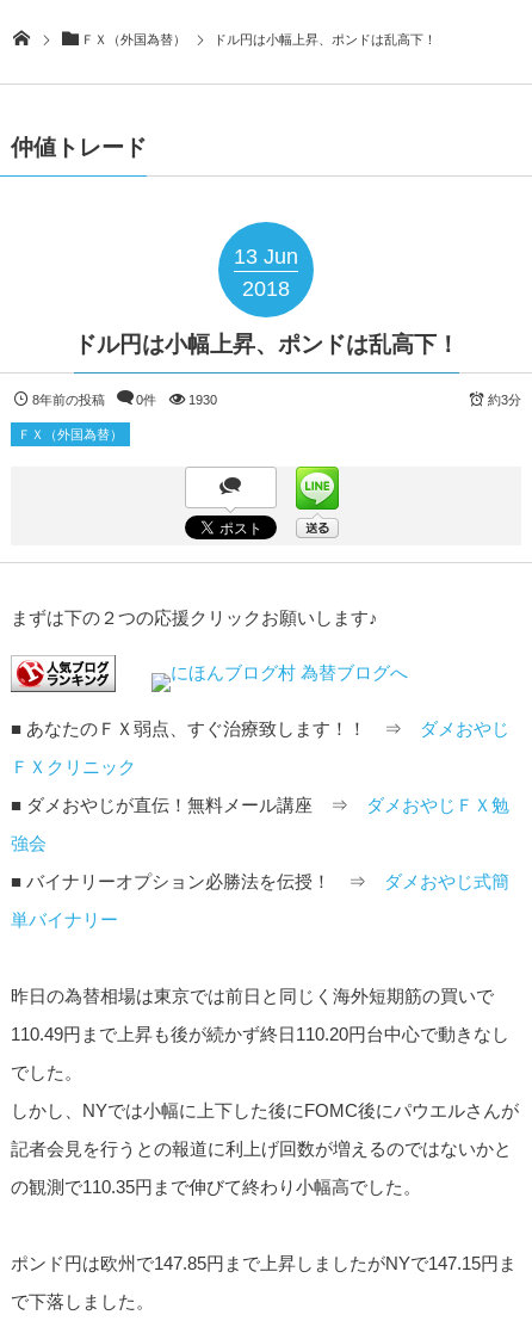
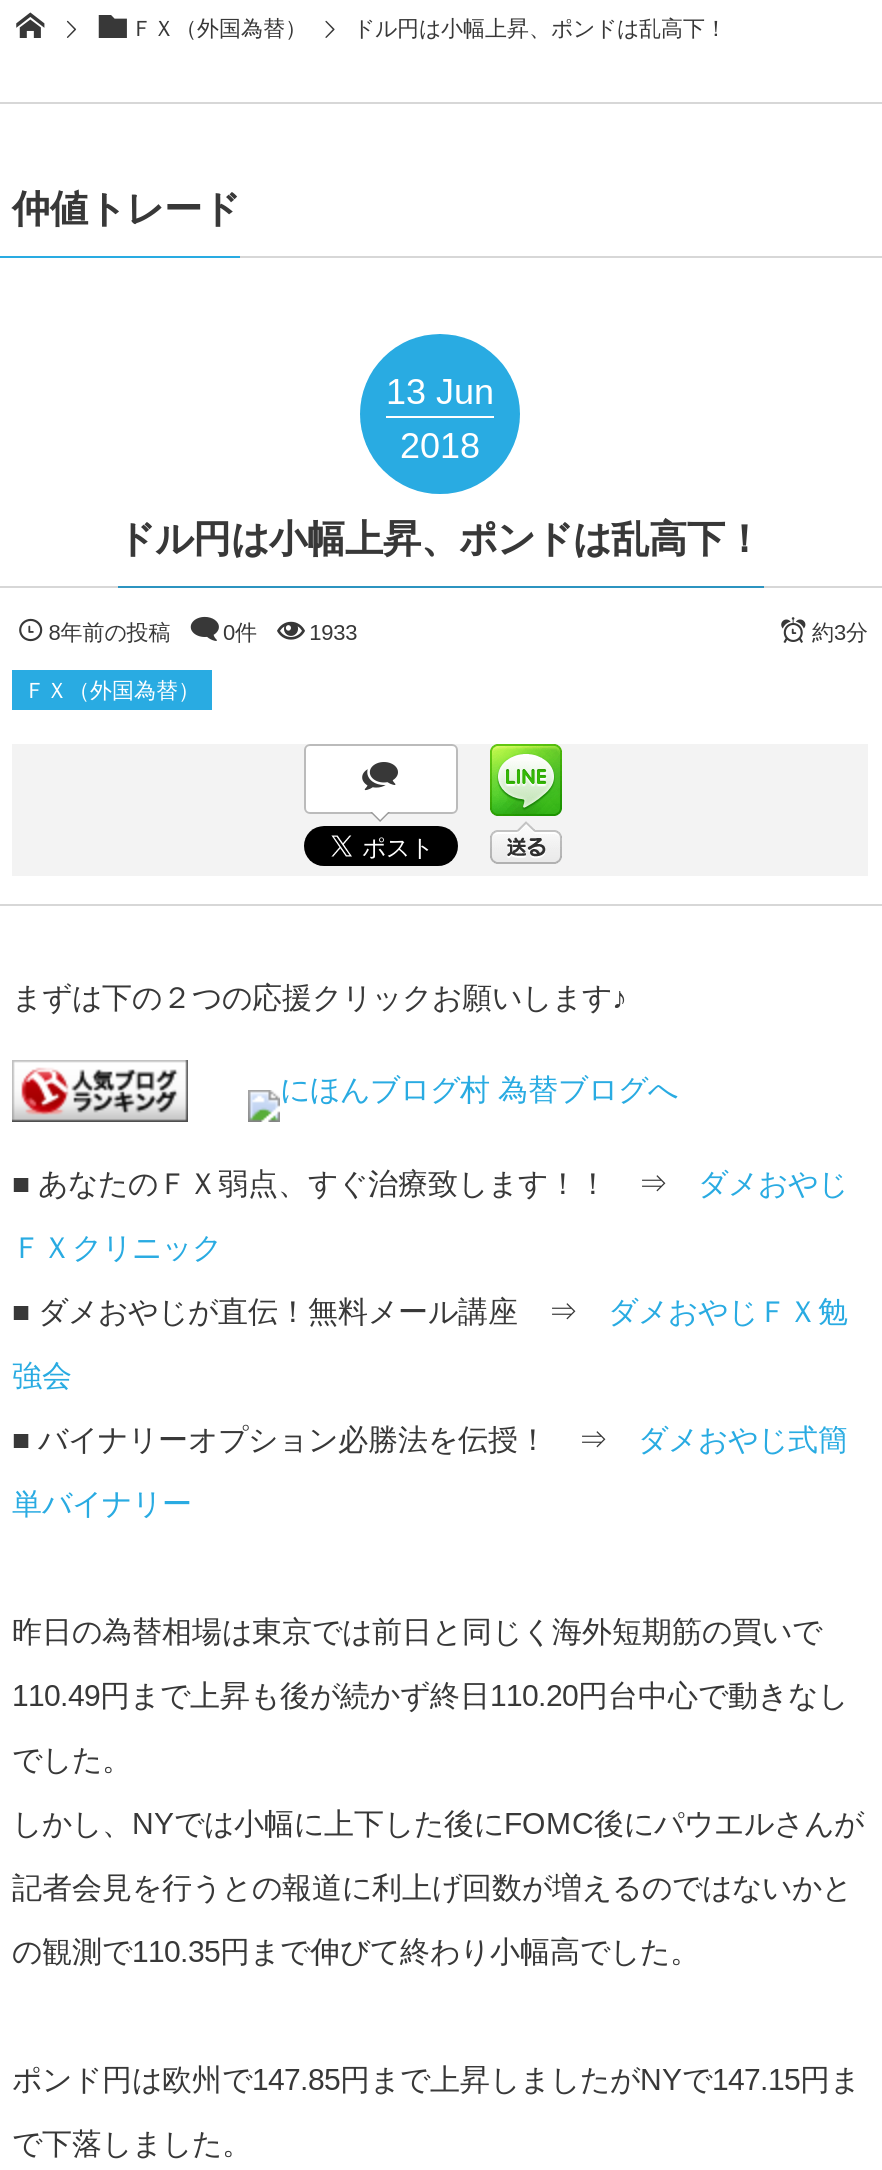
- 1930
+ 1933
